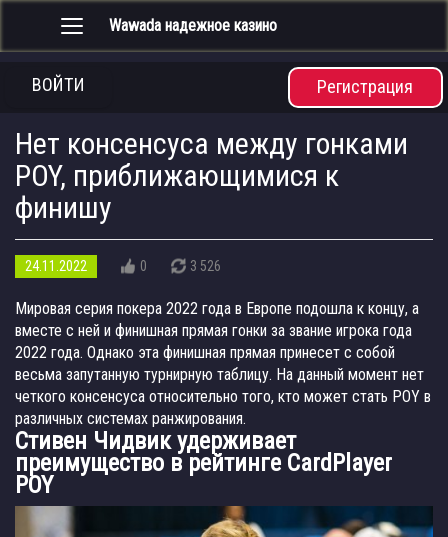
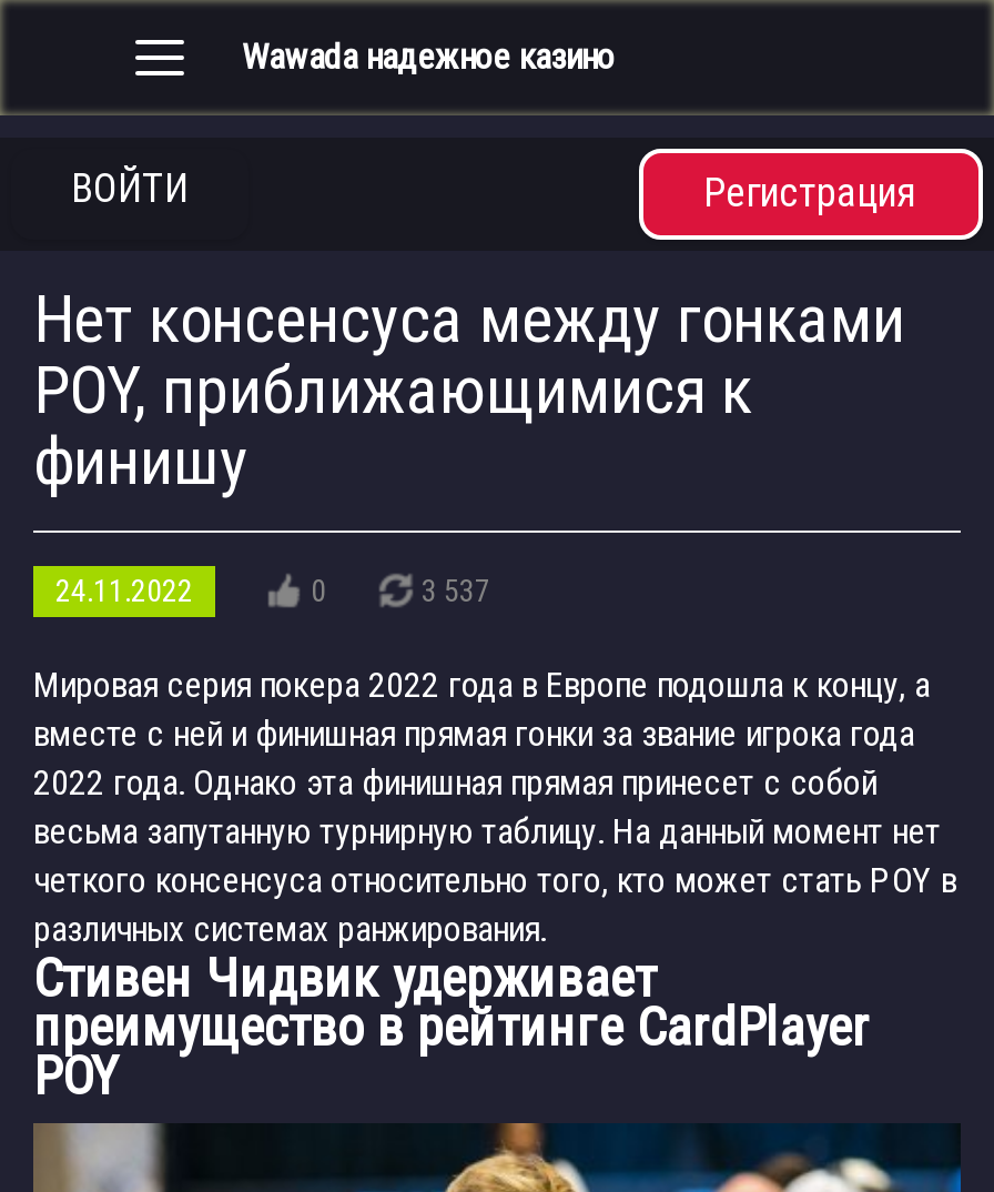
- 3 526
+ 3 537
